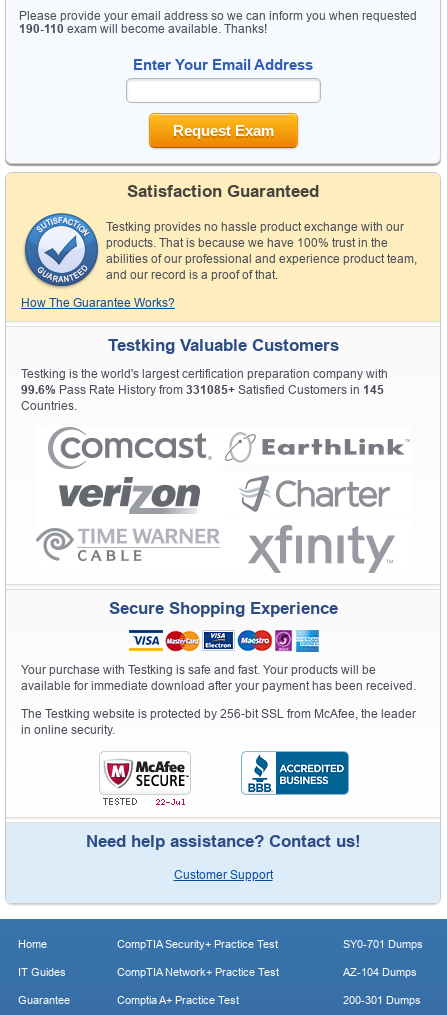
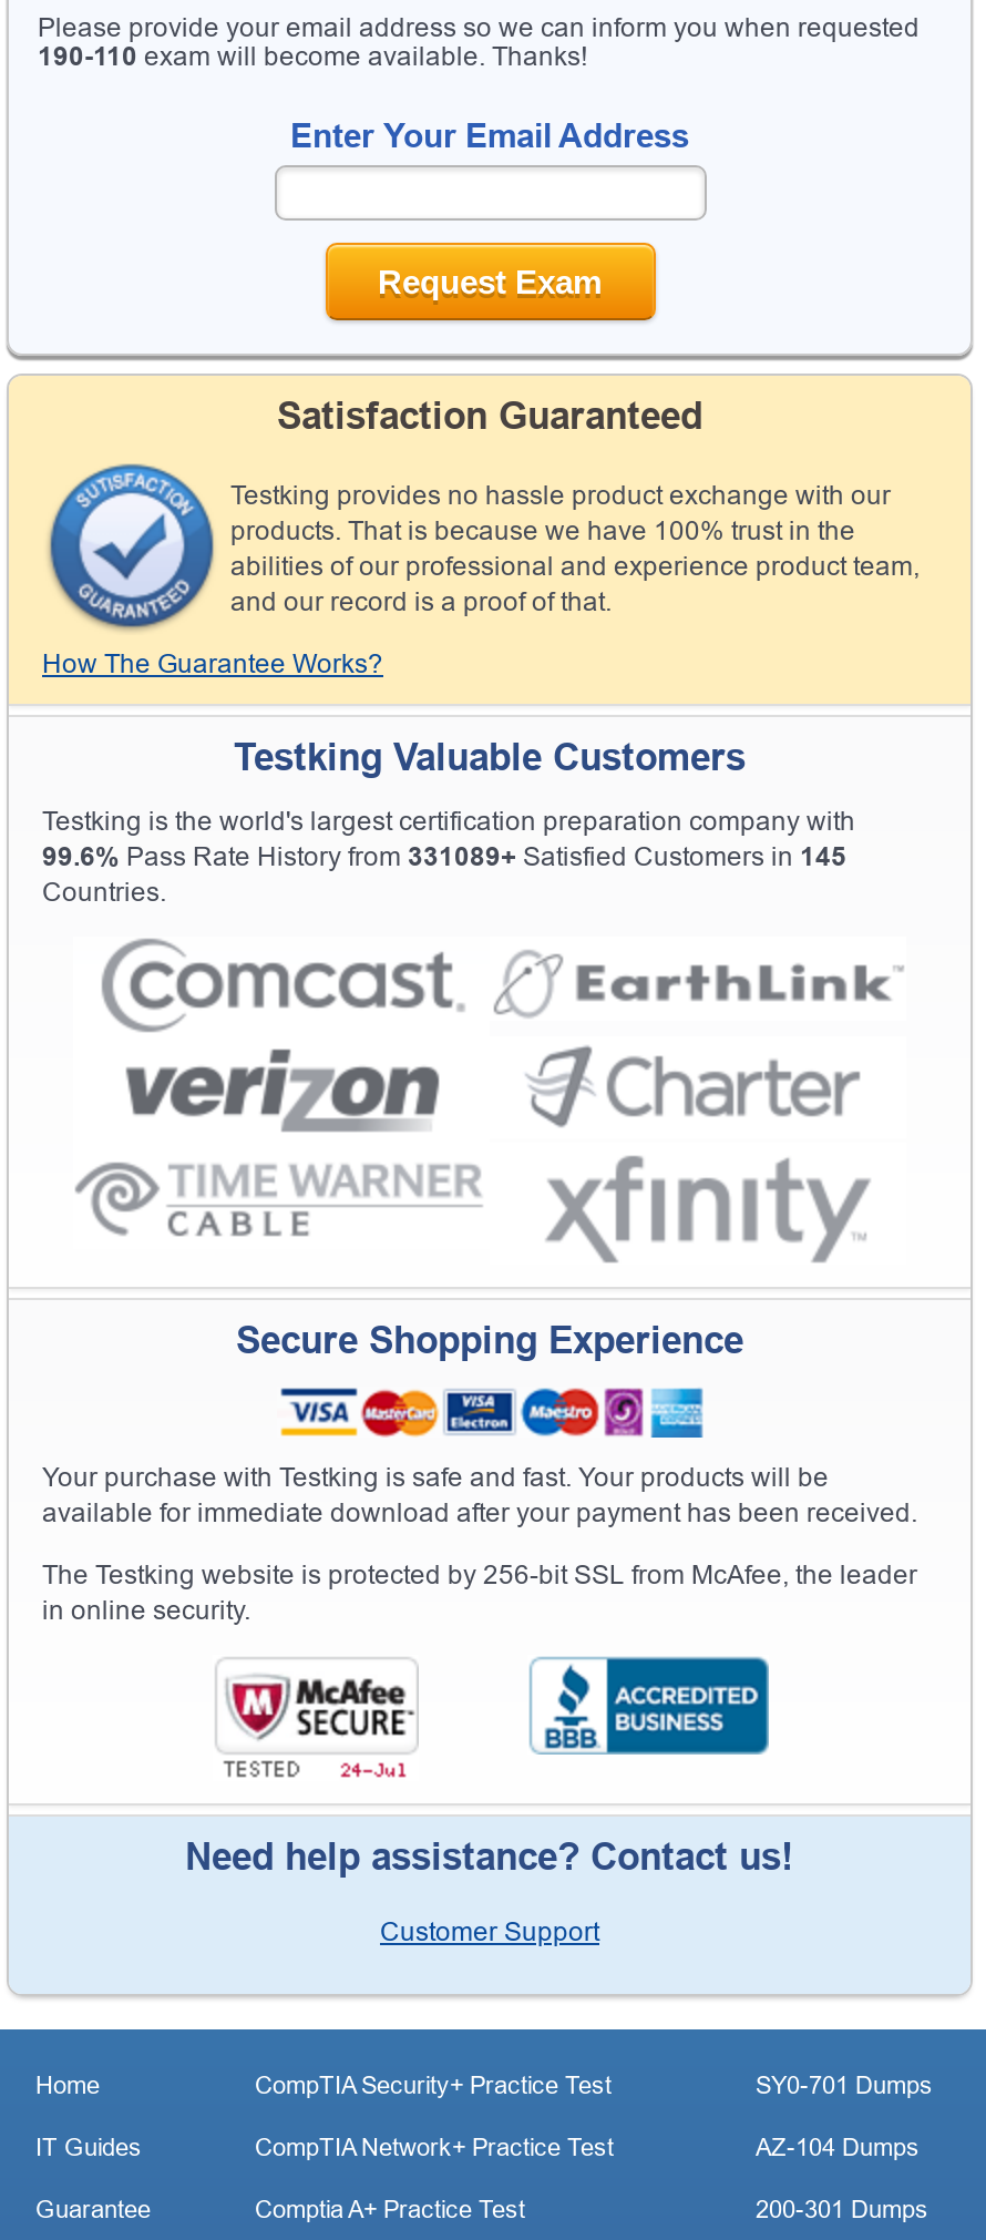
- 99.6% Pass Rate History from 331085+ Satisfied Customers in 145
+ 99.6% Pass Rate History from 331089+ Satisfied Customers in 145
